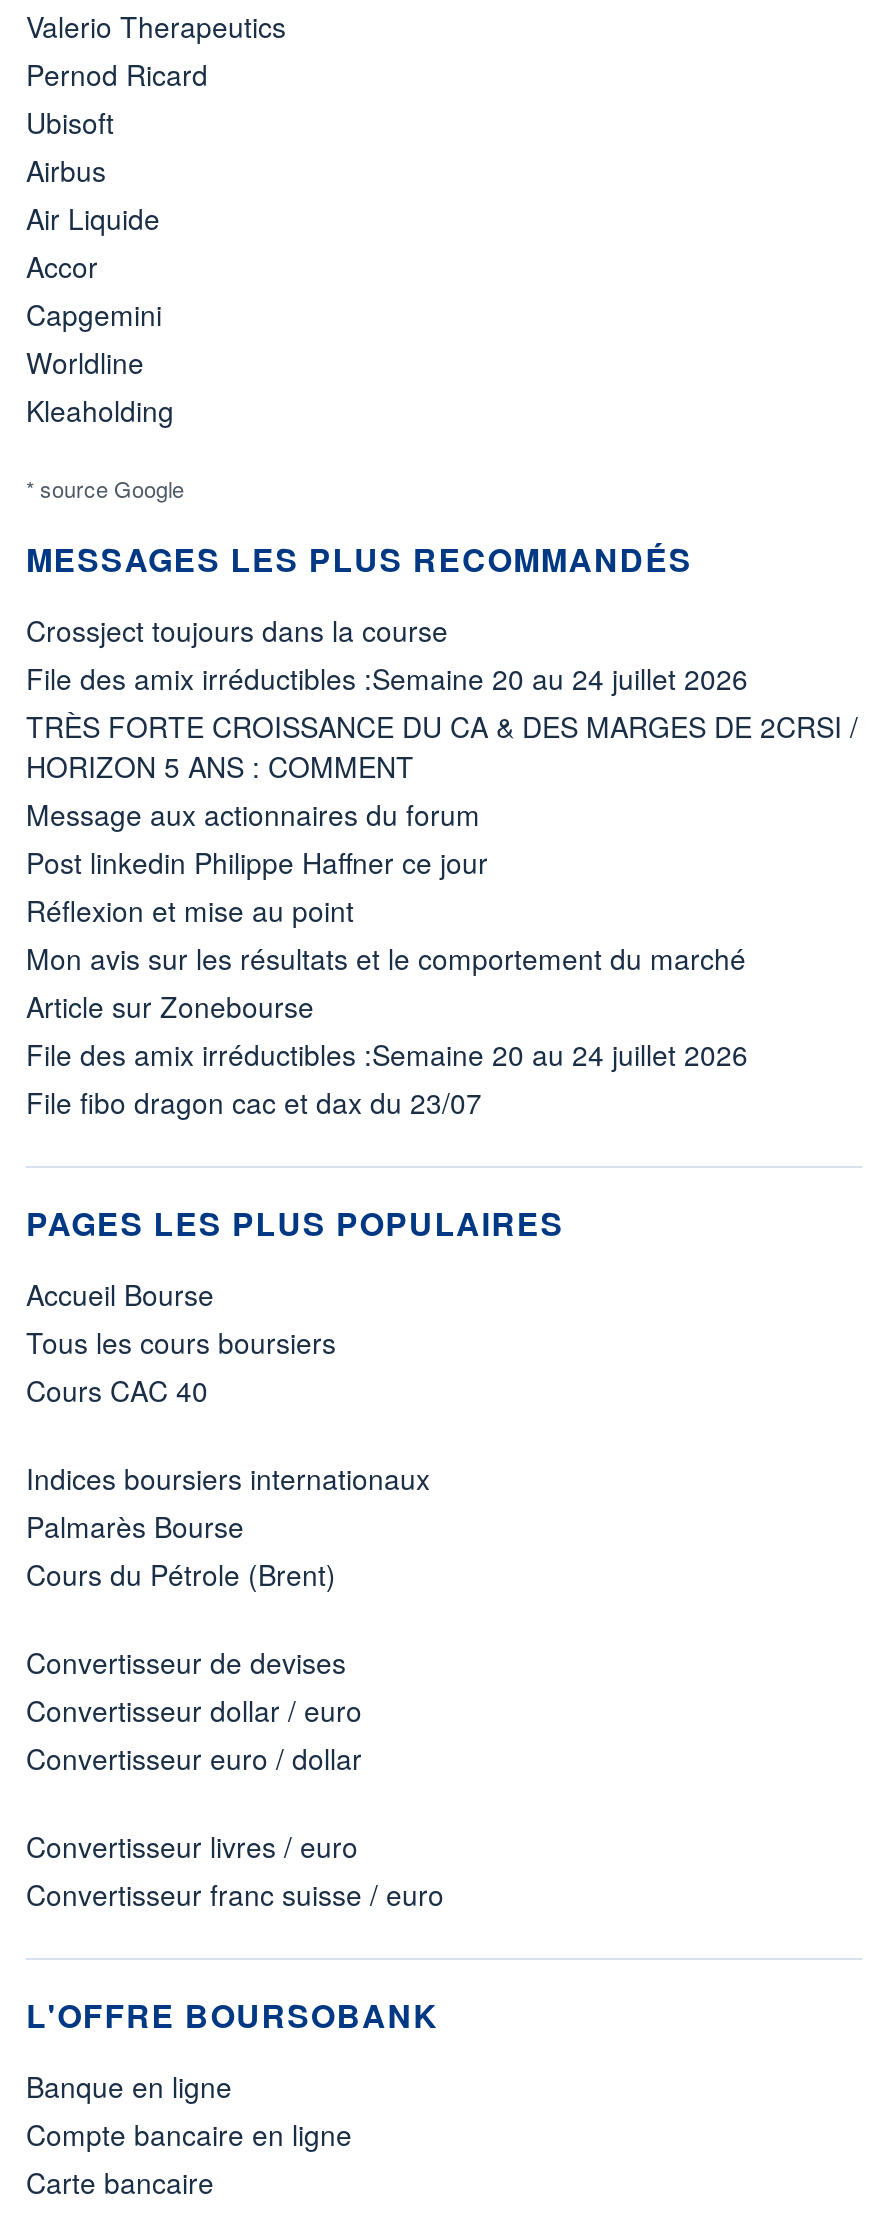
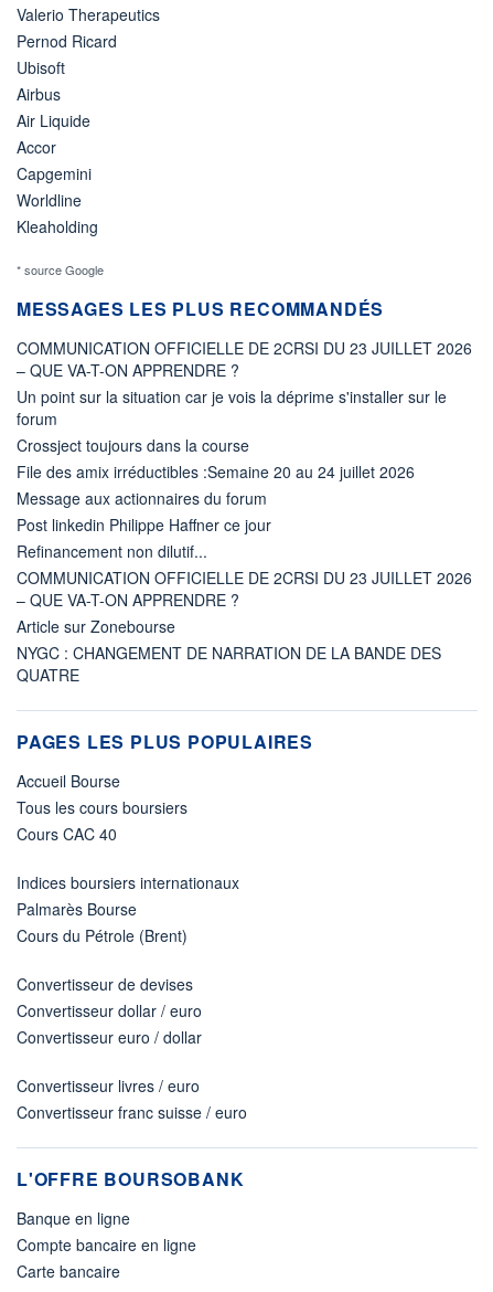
+ COMMUNICATION OFFICIELLE DE 2CRSI DU 23 JUILLET 2026
+ – QUE VA-T-ON APPRENDRE ?
+ Un point sur la situation car je vois la déprime s'installer sur le
+ forum

moved down: Crossject toujours dans la course | File des amix irréductibles :Semaine 20 au 24 juillet 2026

- TRÈS FORTE CROISSANCE DU CA & DES MARGES DE 2CRSI /
- HORIZON 5 ANS : COMMENT

- Réflexion et mise au point
- Mon avis sur les résultats et le comportement du marché
+ Refinancement non dilutif...
+ COMMUNICATION OFFICIELLE DE 2CRSI DU 23 JUILLET 2026
+ – QUE VA-T-ON APPRENDRE ?

- File des amix irréductibles :Semaine 20 au 24 juillet 2026
- File fibo dragon cac et dax du 23/07
+ NYGC : CHANGEMENT DE NARRATION DE LA BANDE DES
+ QUATRE
